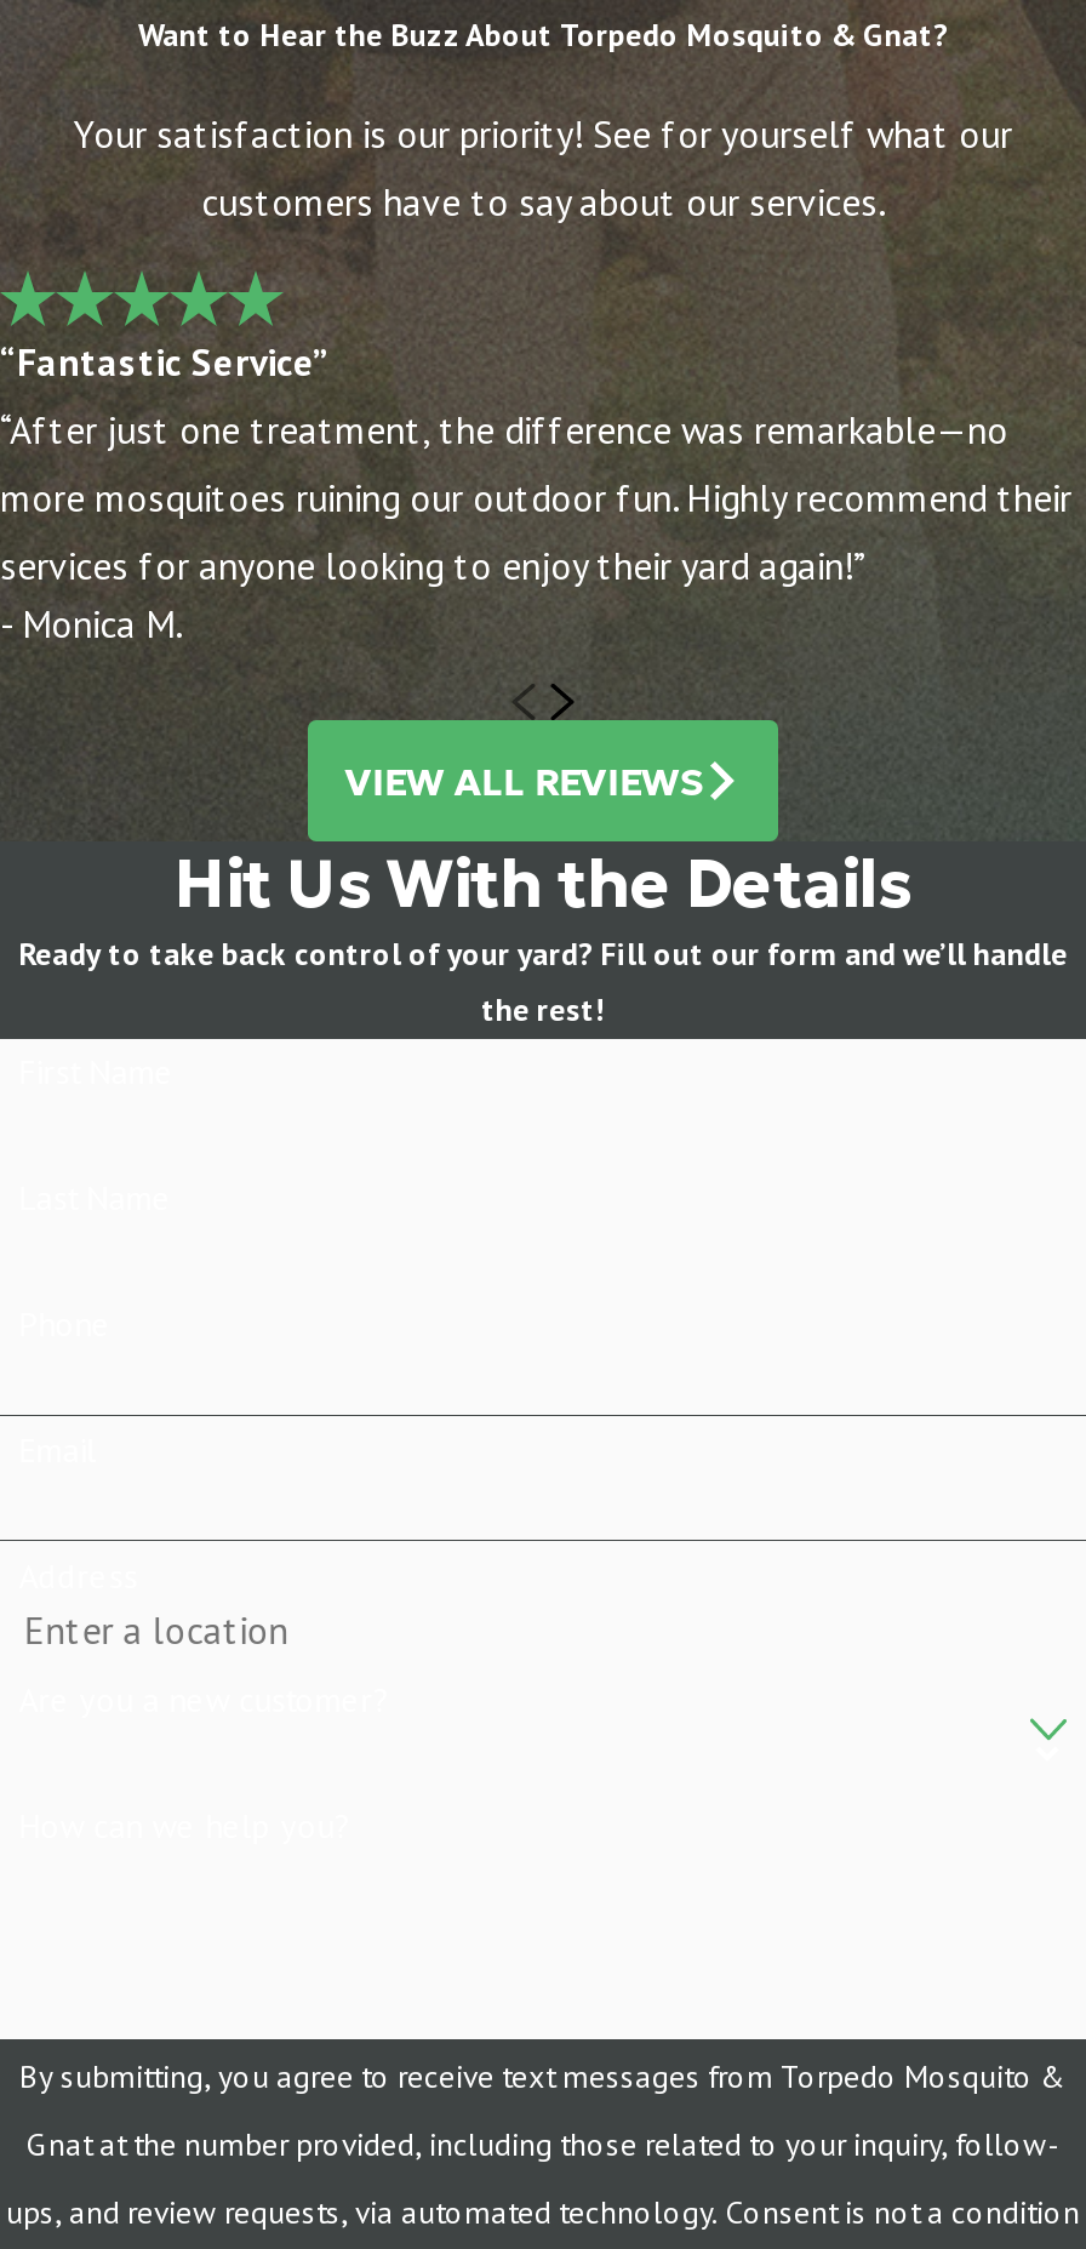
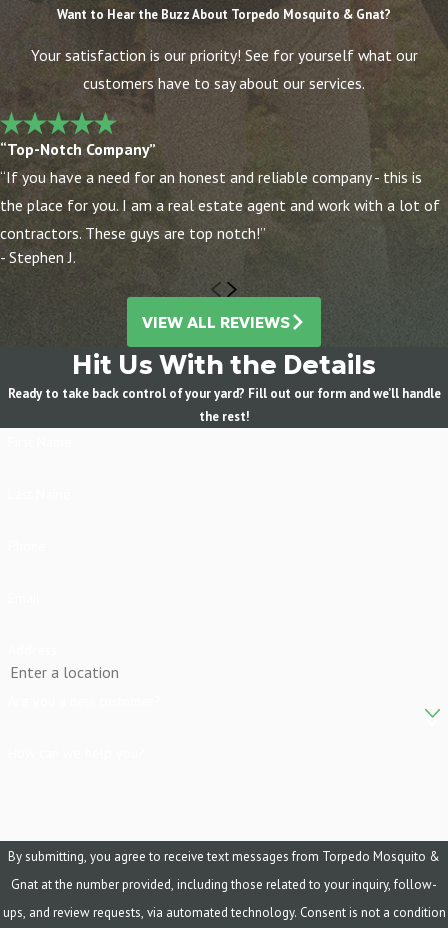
- “Fantastic Service”
- “After just one treatment, the difference was remarkable—no
- more mosquitoes ruining our outdoor fun. Highly recommend their
- services for anyone looking to enjoy their yard again!”
- - Monica M.
+ “Top-Notch Company”
+ “If you have a need for an honest and reliable company - this is
+ the place for you. I am a real estate agent and work with a lot of
+ contractors. These guys are top notch!”
+ - Stephen J.
